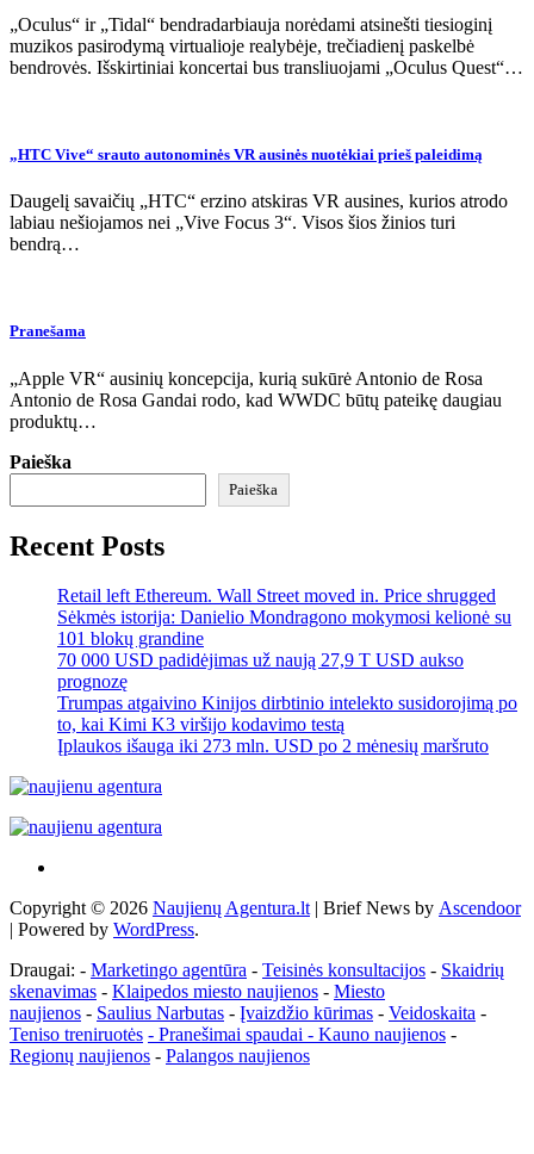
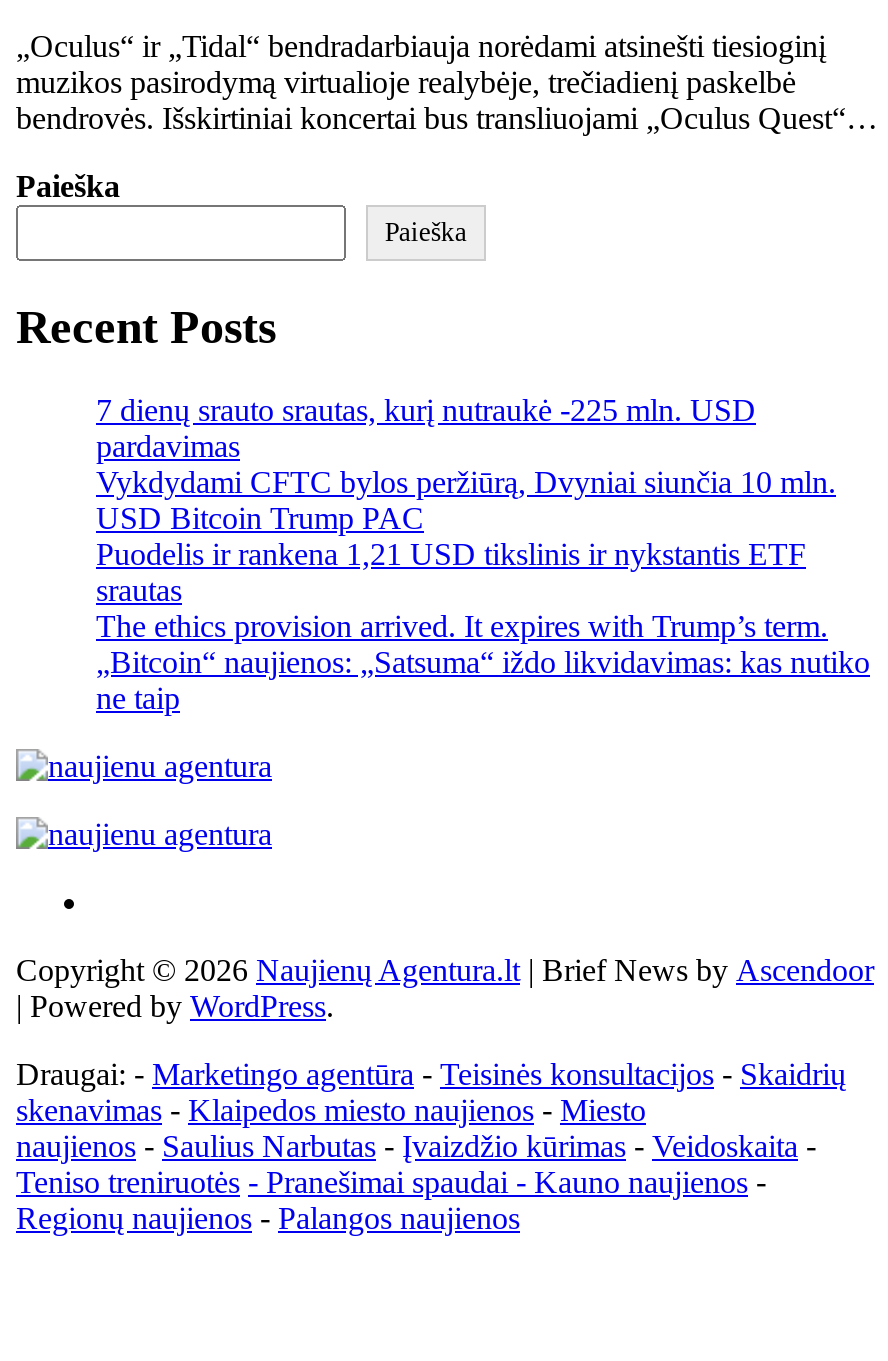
- „HTC Vive“ srauto autonominės VR ausinės nuotėkiai prieš paleidimą
- Daugelį savaičių „HTC“ erzino atskiras VR ausines, kurios atrodo
- labiau nešiojamos nei „Vive Focus 3“. Visos šios žinios turi
- bendrą…

- Pranešama
- „Apple VR“ ausinių koncepcija, kurią sukūrė Antonio de Rosa
- Antonio de Rosa Gandai rodo, kad WWDC būtų pateikę daugiau
- produktų…

moved up: Paieška | Paieška | Recent Posts

- Retail left Ethereum. Wall Street moved in. Price shrugged
- Sėkmės istorija: Danielio Mondragono mokymosi kelionė su
- 101 blokų grandine
- 70 000 USD padidėjimas už naują 27,9 T USD aukso
- prognozę
- Trumpas atgaivino Kinijos dirbtinio intelekto susidorojimą po
- to, kai Kimi K3 viršijo kodavimo testą
- Įplaukos išauga iki 273 mln. USD po 2 mėnesių maršruto
+ 7 dienų srauto srautas, kurį nutraukė -225 mln. USD
+ pardavimas
+ Vykdydami CFTC bylos peržiūrą, Dvyniai siunčia 10 mln.
+ USD Bitcoin Trump PAC
+ Puodelis ir rankena 1,21 USD tikslinis ir nykstantis ETF
+ srautas
+ The ethics provision arrived. It expires with Trump’s term.
+ „Bitcoin“ naujienos: „Satsuma“ iždo likvidavimas: kas nutiko
+ ne taip
